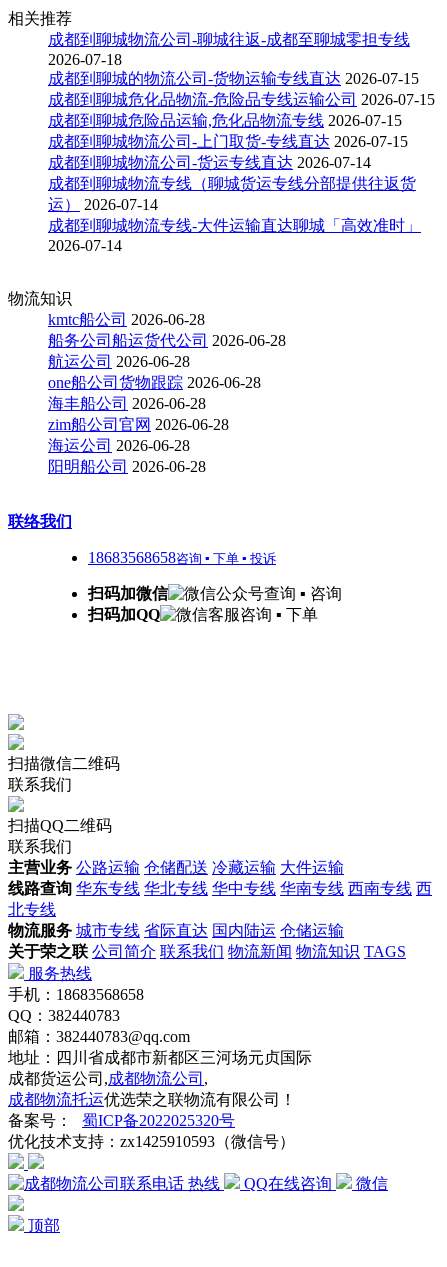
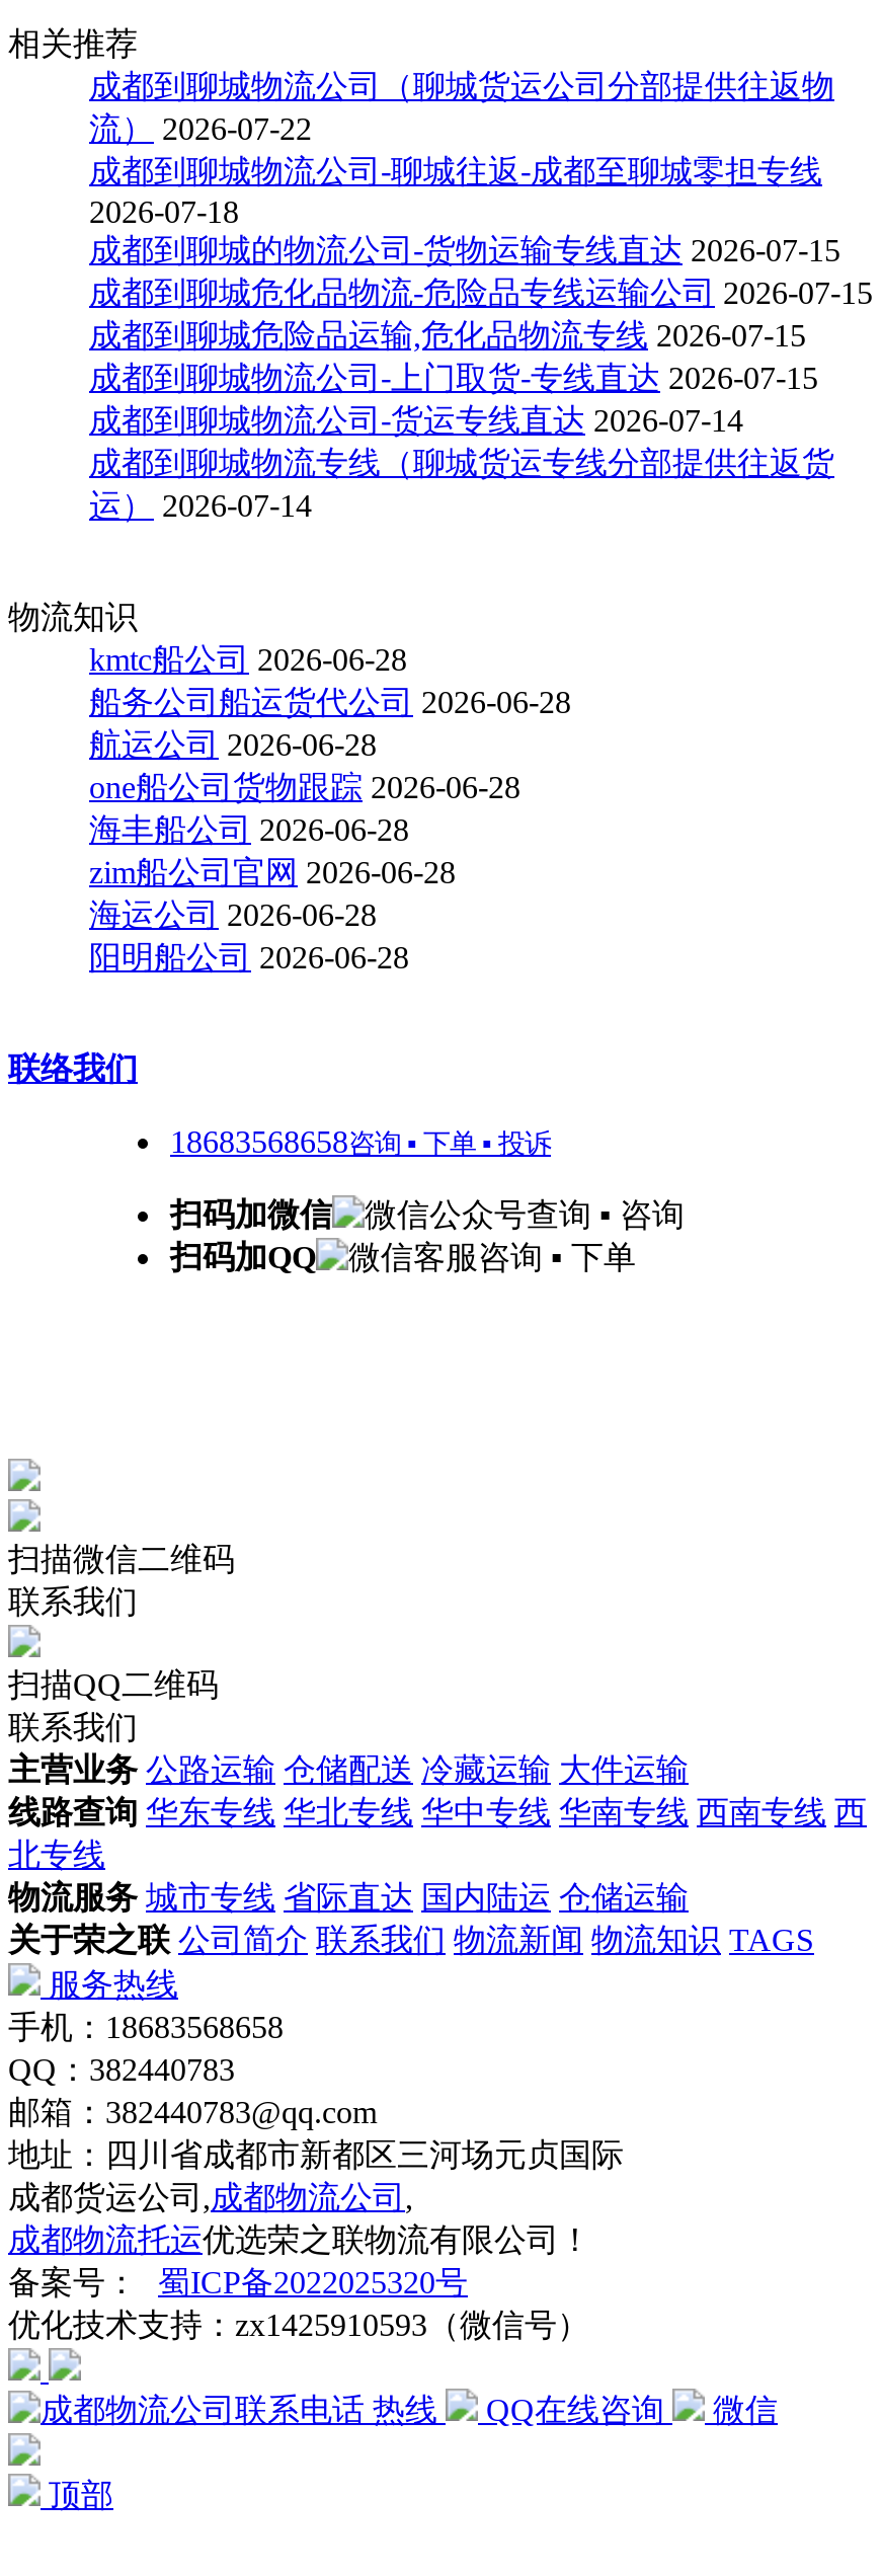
+ 成都到聊城物流公司（聊城货运公司分部提供往返物
+ 流） 2026-07-22

moved down: 成都到聊城物流公司-聊城往返-成都至聊城零担专线 | 2026-07-18 | 成都到聊城的物流公司-货物运输专线直达 2026-07-15 | ... | 成都到聊城物流专线（聊城货运专线分部提供往返货 | 运） 2026-07-14

- 成都到聊城物流专线-大件运输直达聊城「高效准时」
- 2026-07-14
